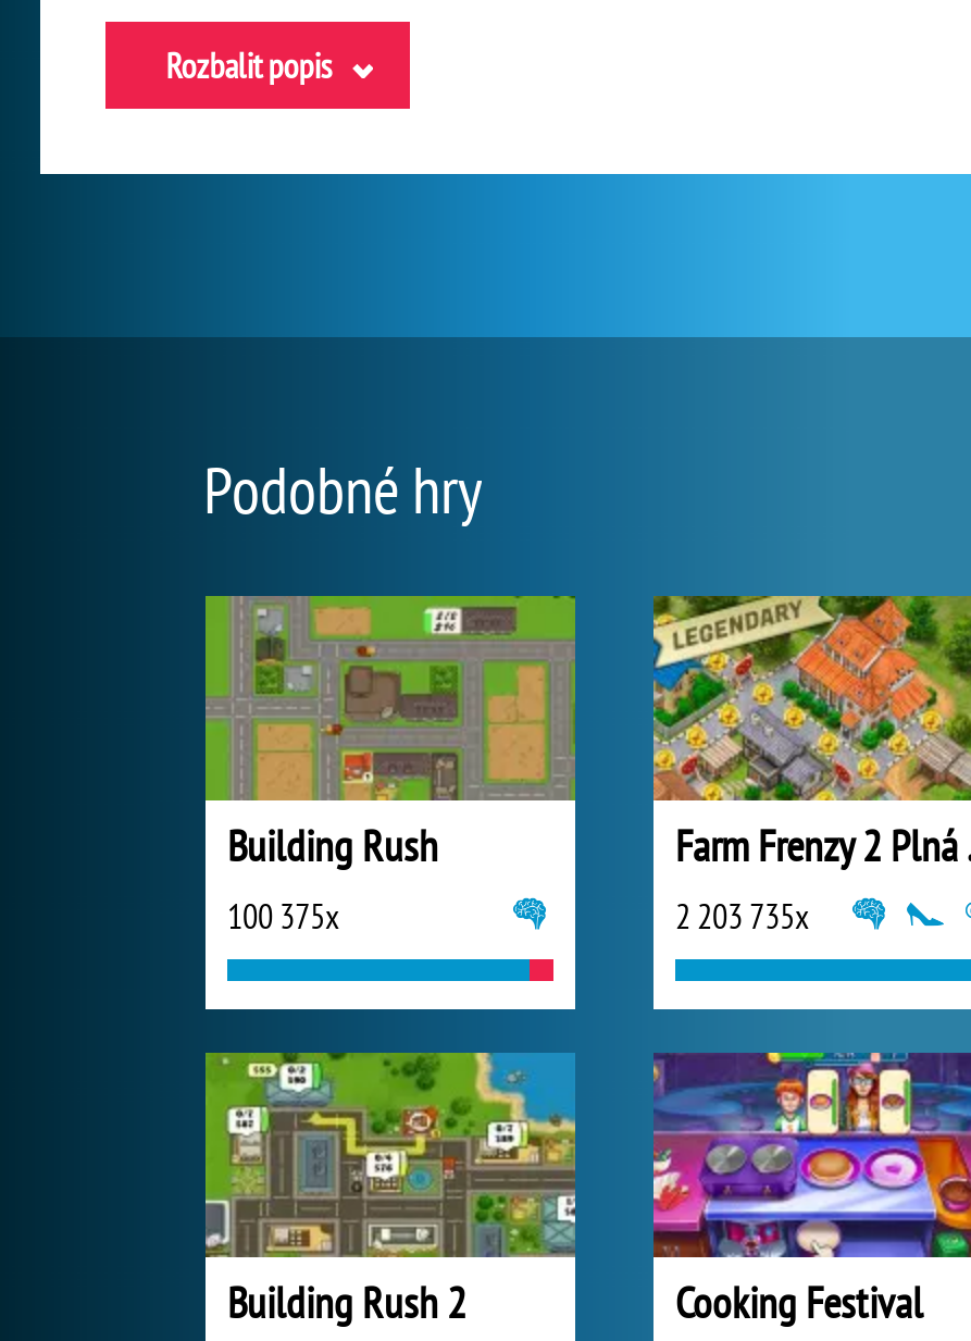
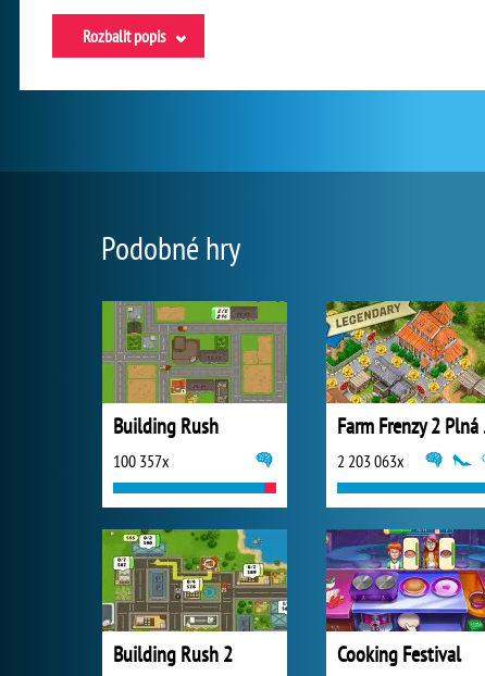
- 100 375x
+ 100 357x

- 2 203 735x
+ 2 203 063x
